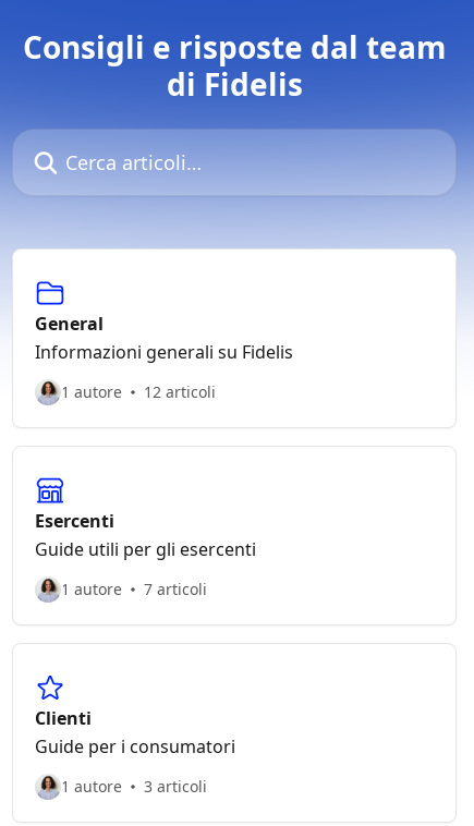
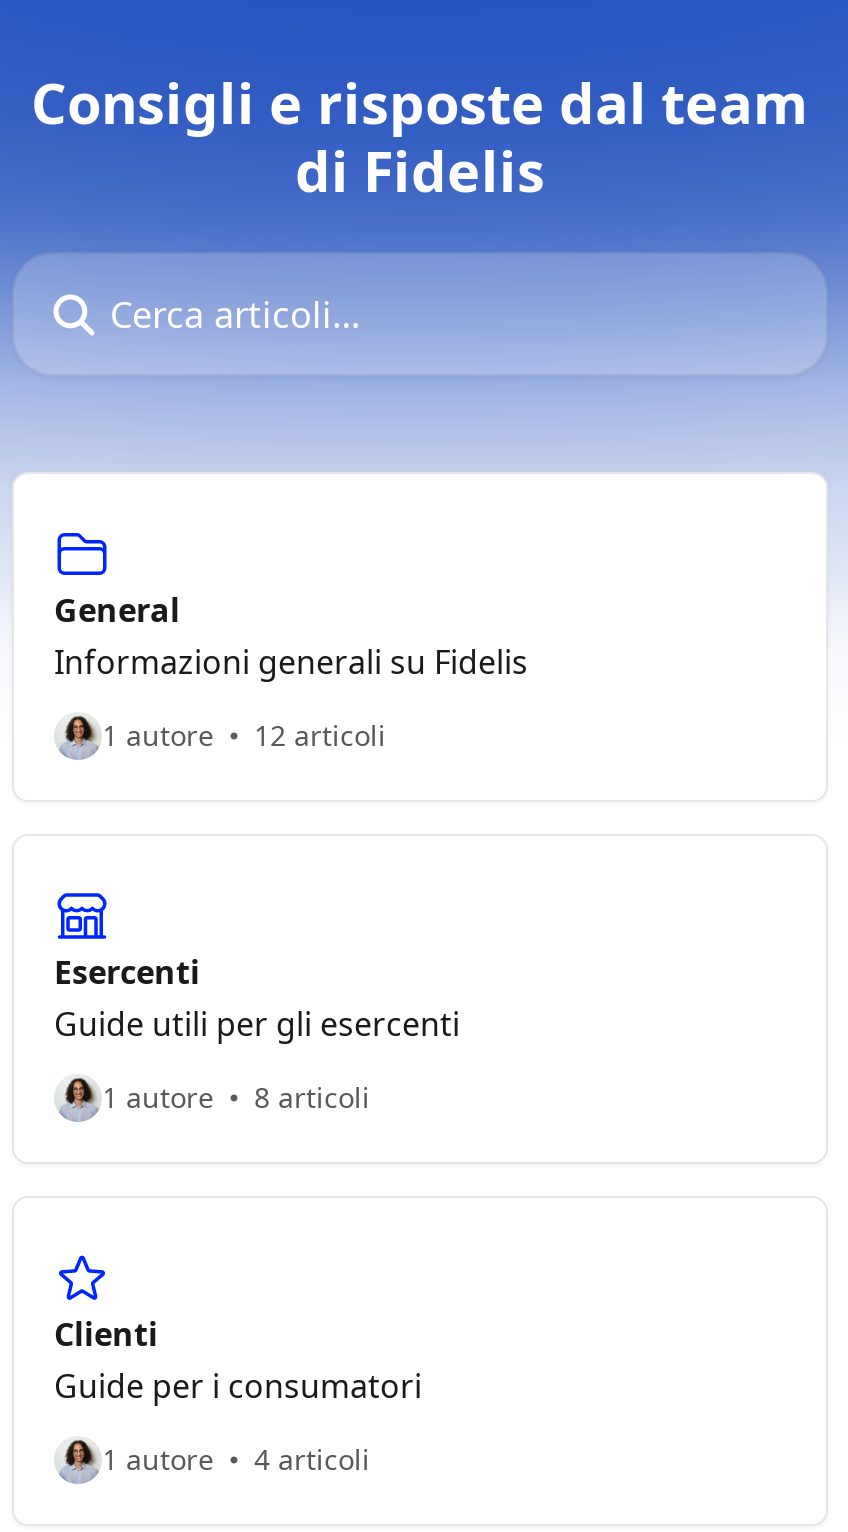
- 1 autore 7 articoli
+ 1 autore 8 articoli

- 1 autore 3 articoli
+ 1 autore 4 articoli
